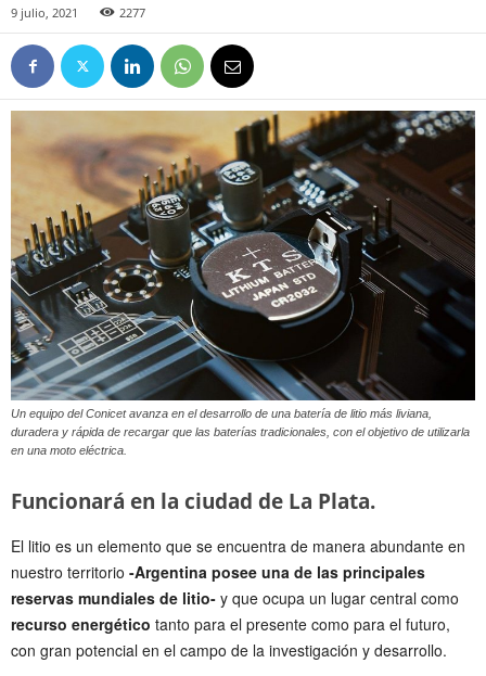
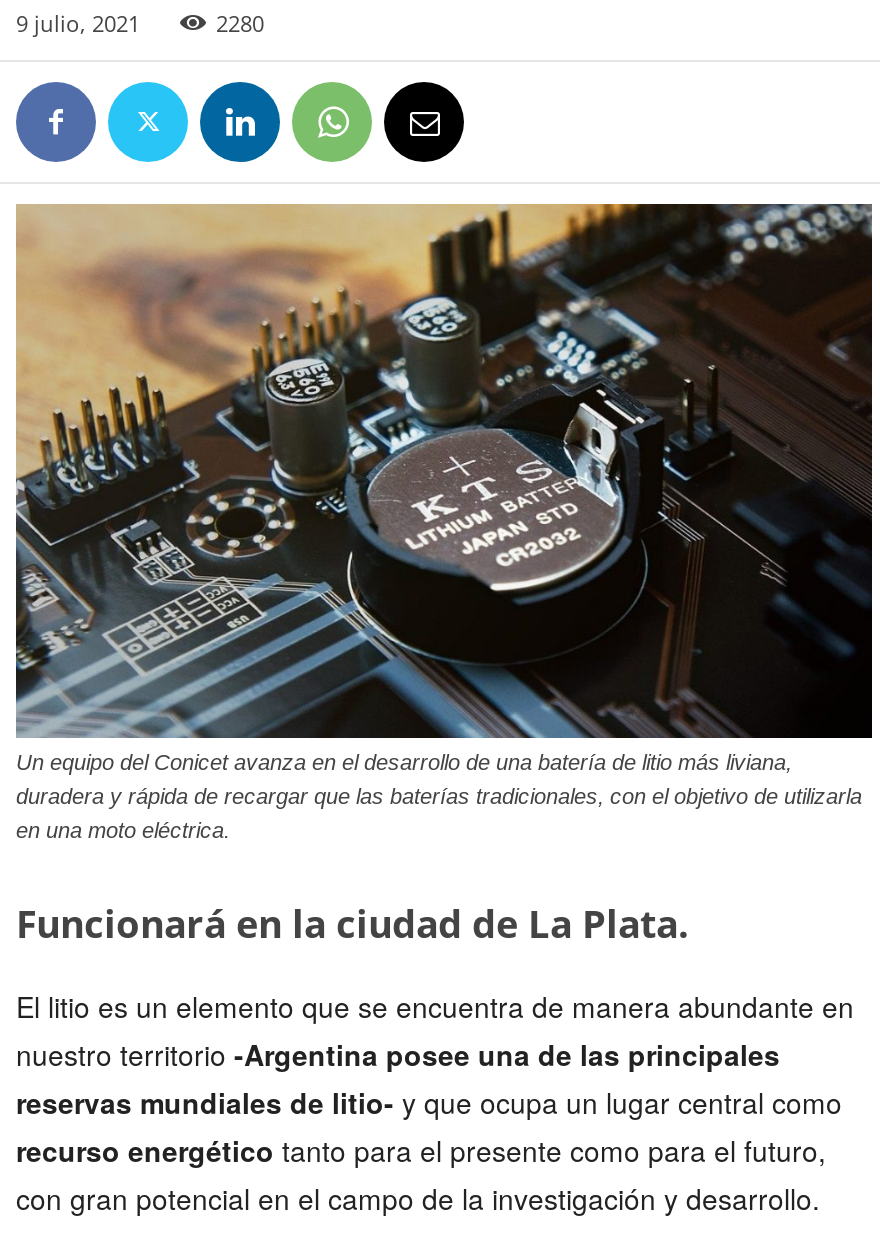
- 2277
+ 2280
